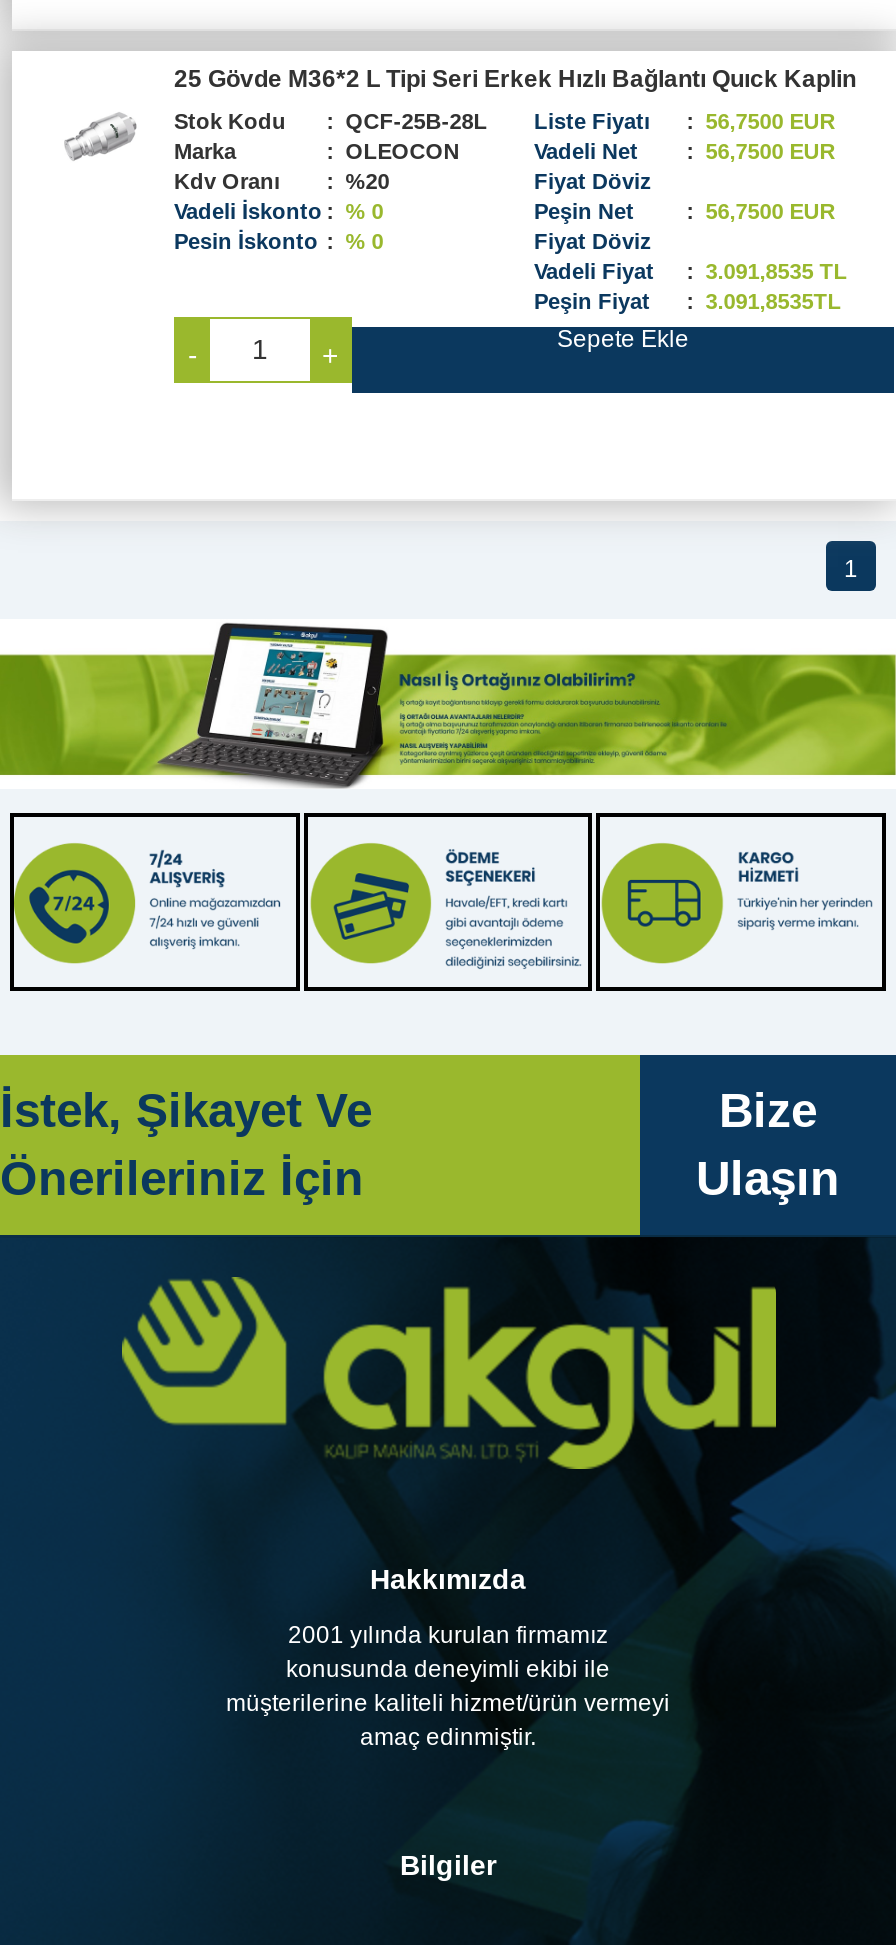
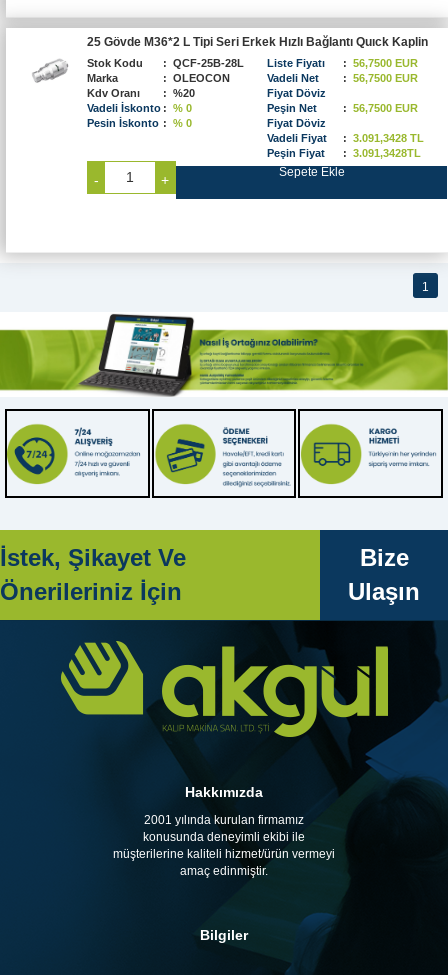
- Vadeli Fiyat : 3.091,8535 TL
+ Vadeli Fiyat : 3.091,3428 TL

- Peşin Fiyat : 3.091,8535TL
+ Peşin Fiyat : 3.091,3428TL
